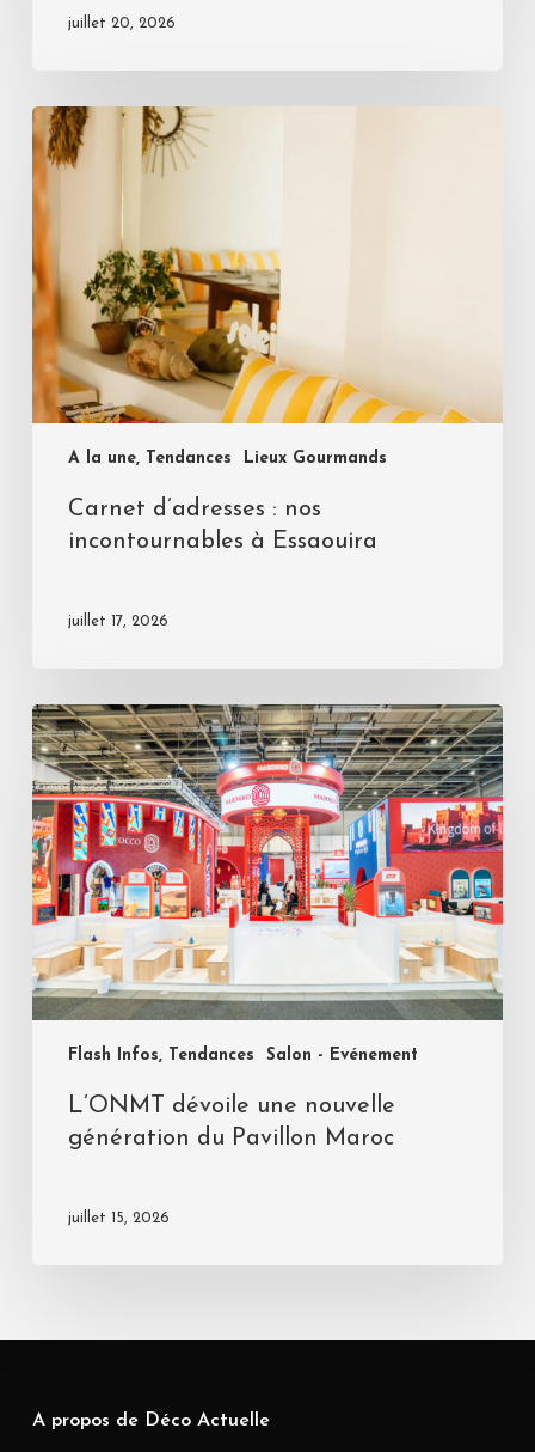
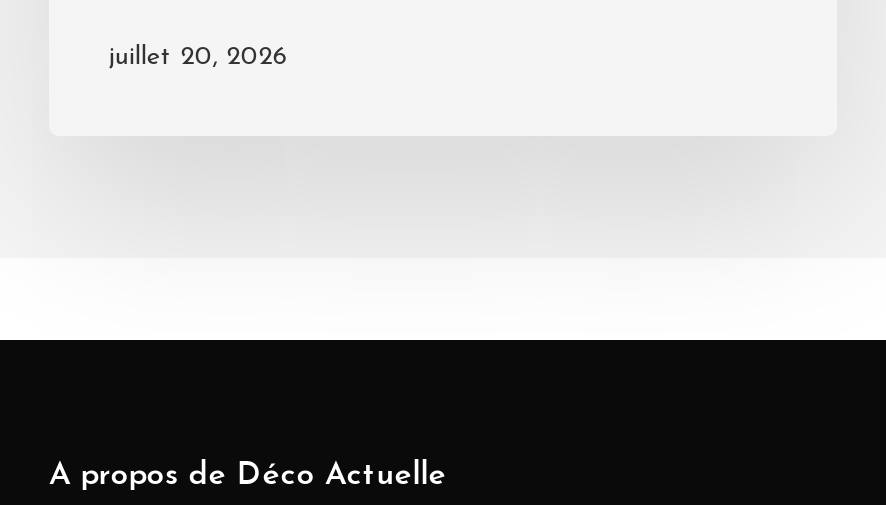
- [image]
- A la une, Tendances
- Lieux Gourmands
- Carnet d’adresses : nos
- incontournables à Essaouira
- juillet 17, 2026

- [image]
- Flash Infos, Tendances
- Salon - Evénement
- L’ONMT dévoile une nouvelle
- génération du Pavillon Maroc
- juillet 15, 2026
